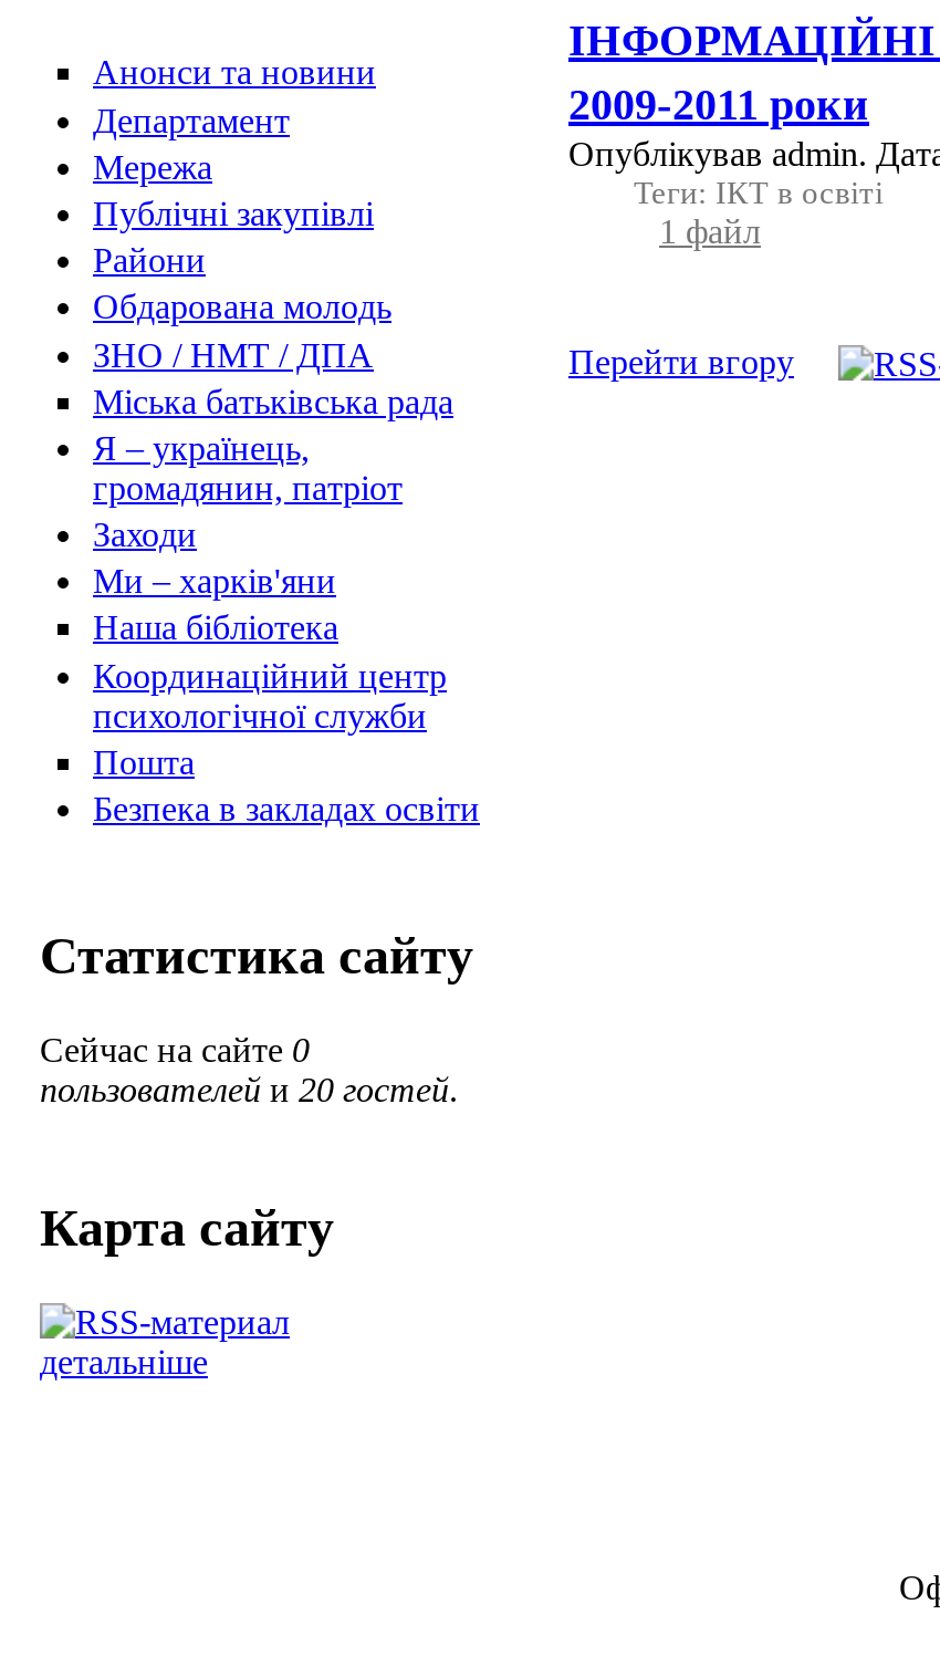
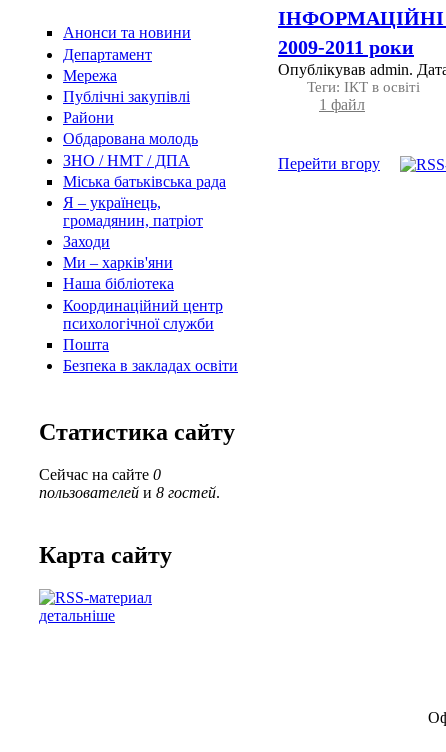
- пользователей и 20 гостей.
+ пользователей и 8 гостей.
